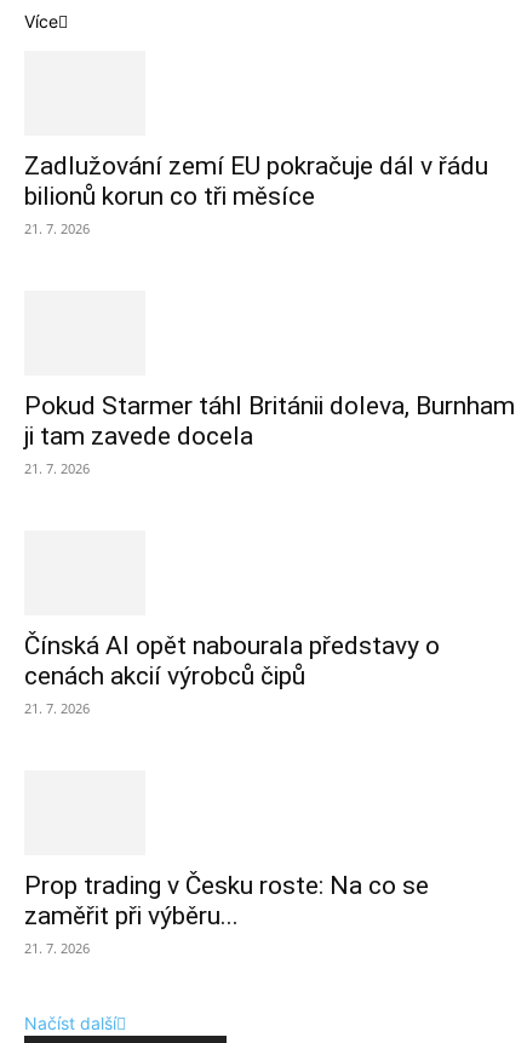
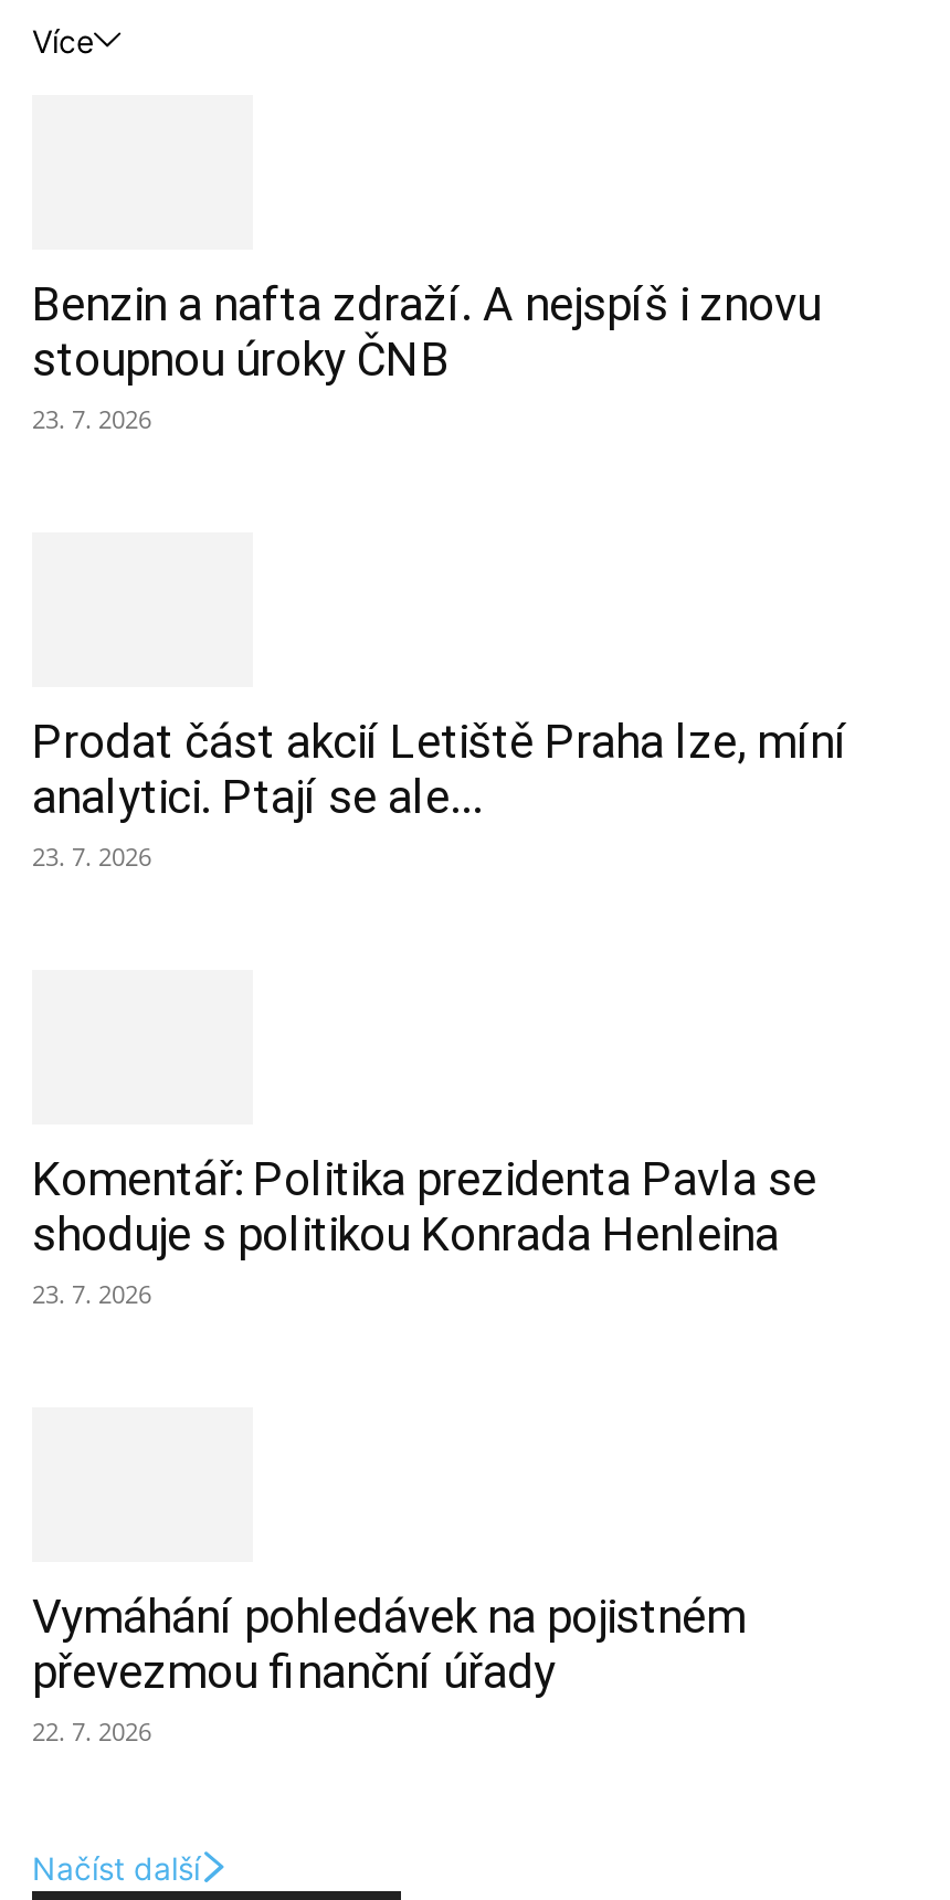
- Zadlužování zemí EU pokračuje dál v řádu
- bilionů korun co tři měsíce
- 21. 7. 2026
+ Benzin a nafta zdraží. A nejspíš i znovu
+ stoupnou úroky ČNB
+ 23. 7. 2026

- Pokud Starmer táhl Británii doleva, Burnham
- ji tam zavede docela
- 21. 7. 2026
+ Prodat část akcií Letiště Praha lze, míní
+ analytici. Ptají se ale...
+ 23. 7. 2026

- Čínská AI opět nabourala představy o
- cenách akcií výrobců čipů
- 21. 7. 2026
+ Komentář: Politika prezidenta Pavla se
+ shoduje s politikou Konrada Henleina
+ 23. 7. 2026

- Prop trading v Česku roste: Na co se
- zaměřit při výběru...
- 21. 7. 2026
+ Vymáhání pohledávek na pojistném
+ převezmou finanční úřady
+ 22. 7. 2026
